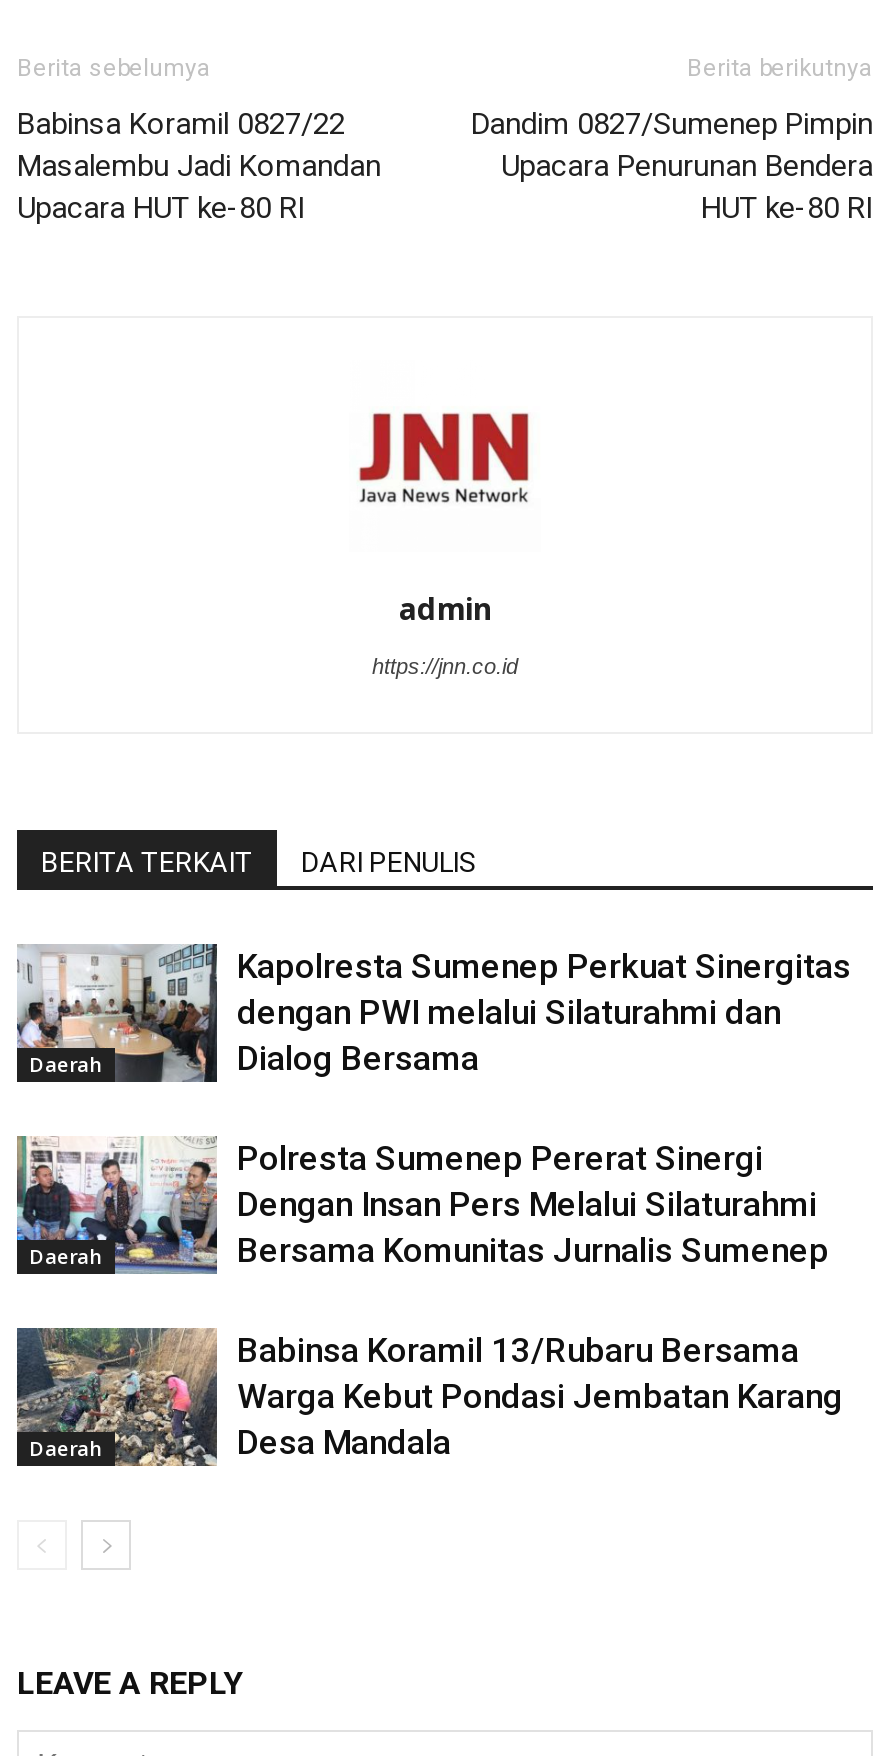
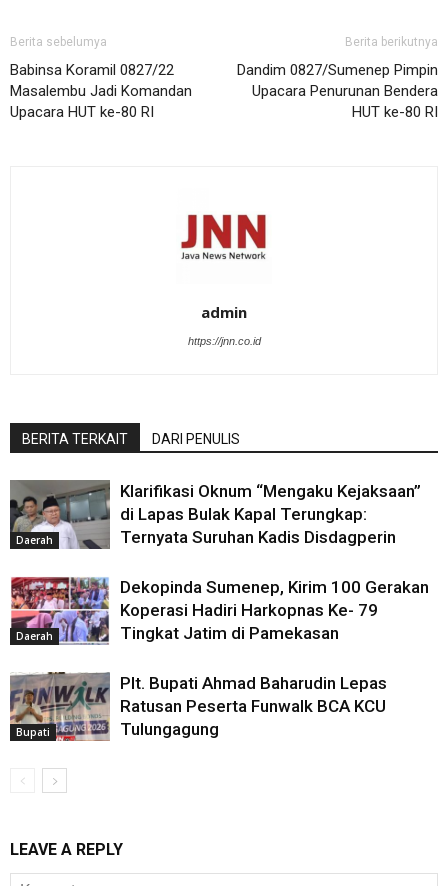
- [image]
- Kapolresta Sumenep Perkuat Sinergitas
- dengan PWI melalui Silaturahmi dan
- Dialog Bersama
+ [image]
+ Klarifikasi Oknum “Mengaku Kejaksaan”
+ di Lapas Bulak Kapal Terungkap:
+ Ternyata Suruhan Kadis Disdagperin

- [image]
- Polresta Sumenep Pererat Sinergi
- Dengan Insan Pers Melalui Silaturahmi
- Bersama Komunitas Jurnalis Sumenep
+ [image]
+ Dekopinda Sumenep, Kirim 100 Gerakan
+ Koperasi Hadiri Harkopnas Ke- 79
+ Tingkat Jatim di Pamekasan

- [image]
- Daerah
+ [image]
+ Bupati

- Babinsa Koramil 13/Rubaru Bersama
- Warga Kebut Pondasi Jembatan Karang
- Desa Mandala
+ Plt. Bupati Ahmad Baharudin Lepas
+ Ratusan Peserta Funwalk BCA KCU
+ Tulungagung
